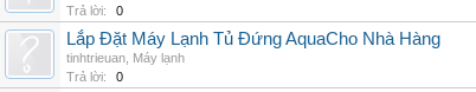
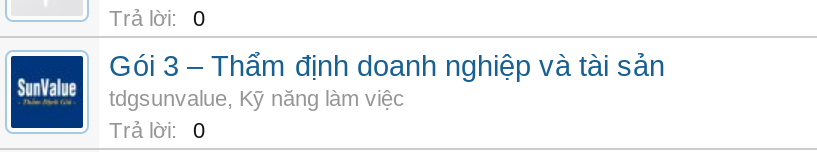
+ [image]

- Lắp Đặt Máy Lạnh Tủ Đứng AquaCho Nhà Hàng
- tinhtrieuan, Máy lạnh
+ Gói 3 – Thẩm định doanh nghiệp và tài sản
+ tdgsunvalue, Kỹ năng làm việc
